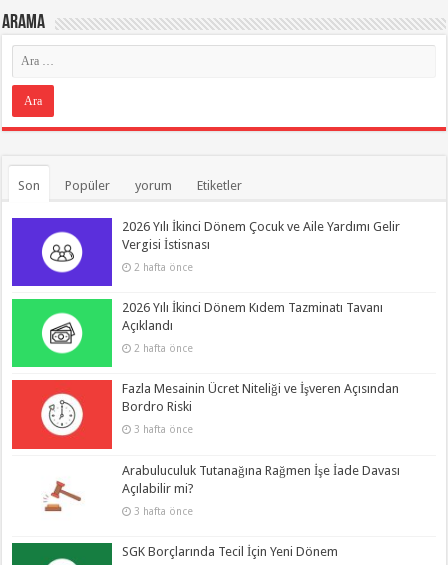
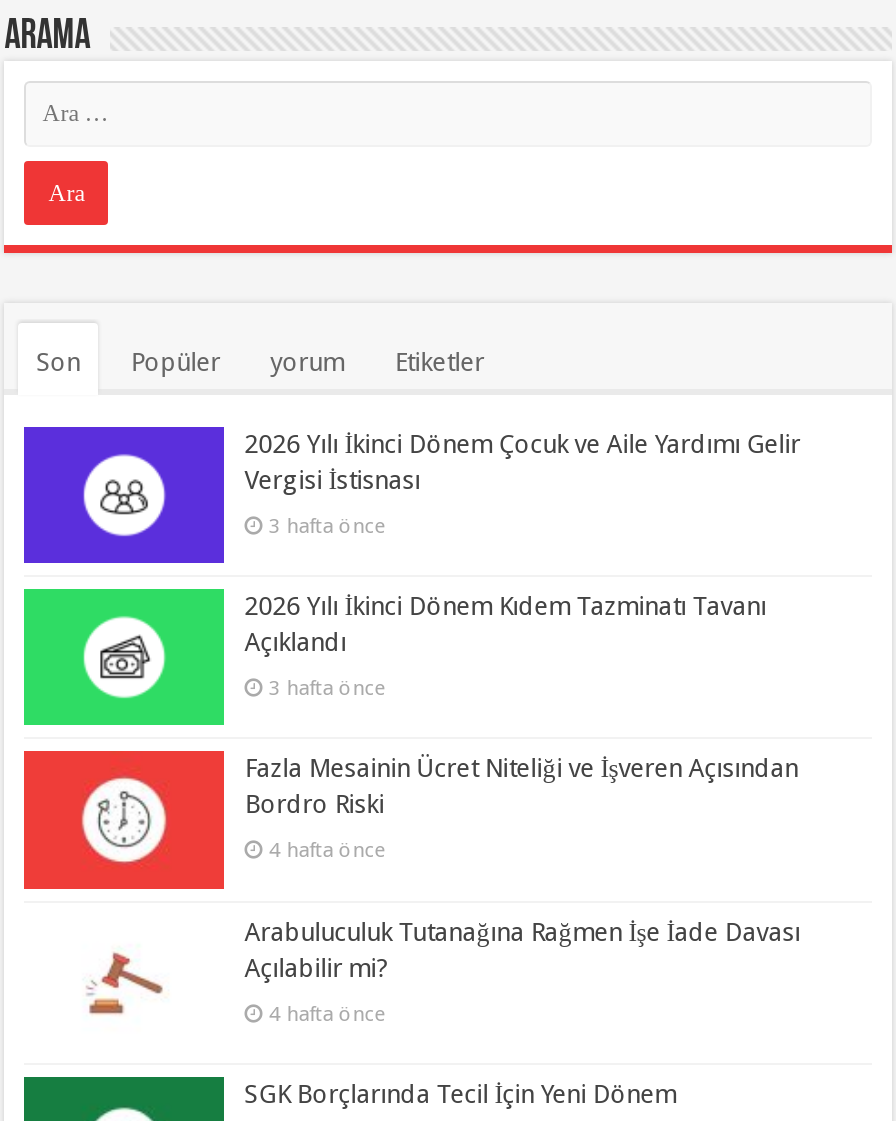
- 2 hafta önce
+ 3 hafta önce

- 2 hafta önce
+ 3 hafta önce

- 3 hafta önce
+ 4 hafta önce

- 3 hafta önce
+ 4 hafta önce
